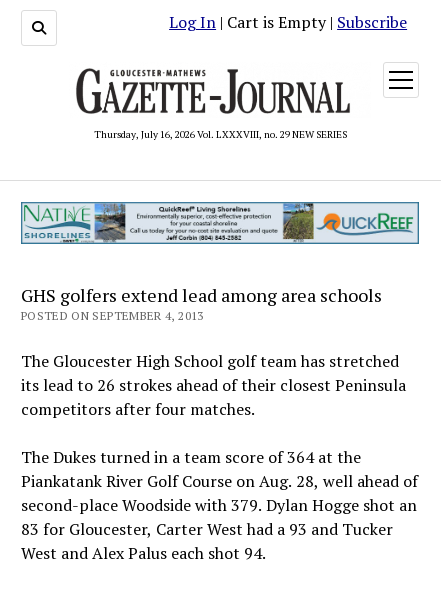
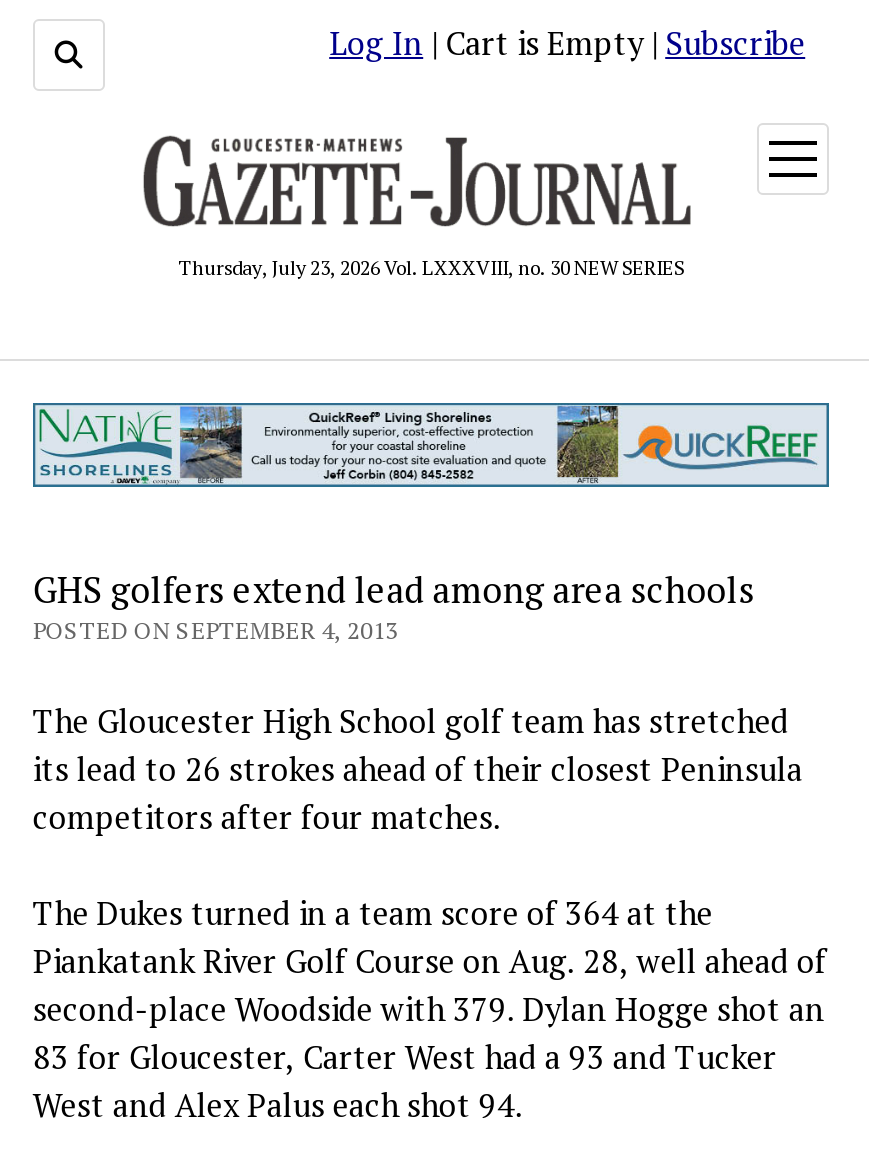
- Thursday, July 16, 2026 Vol. LXXXVIII, no. 29 NEW SERIES
+ Thursday, July 23, 2026 Vol. LXXXVIII, no. 30 NEW SERIES
